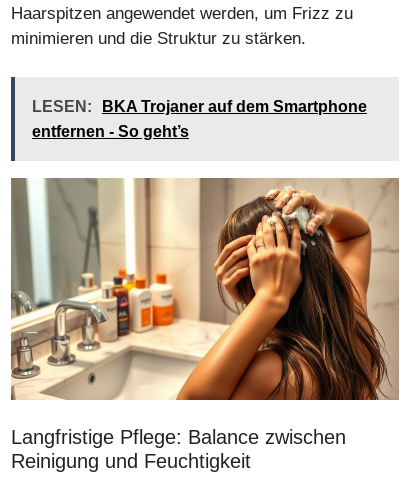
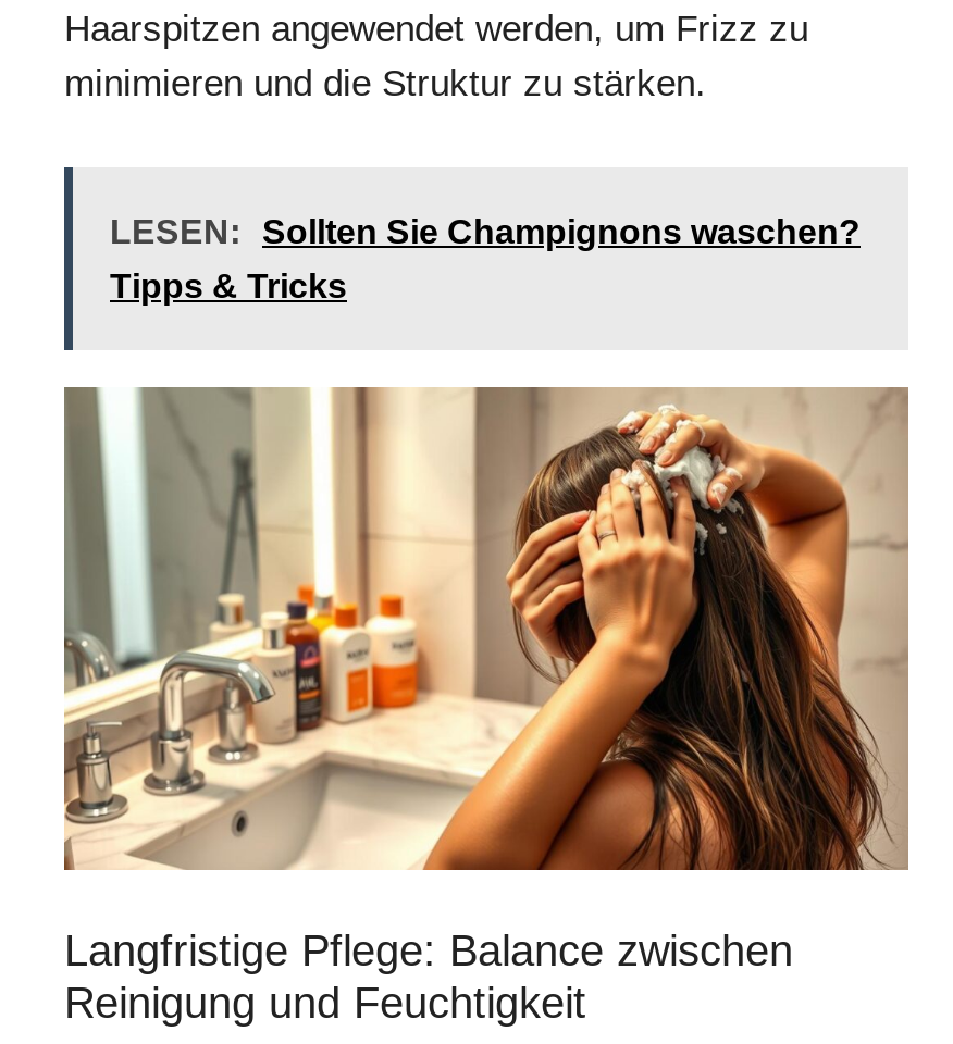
- LESEN: BKA Trojaner auf dem Smartphone
+ LESEN: Sollten Sie Champignons waschen?

- entfernen - So geht’s
+ Tipps & Tricks
